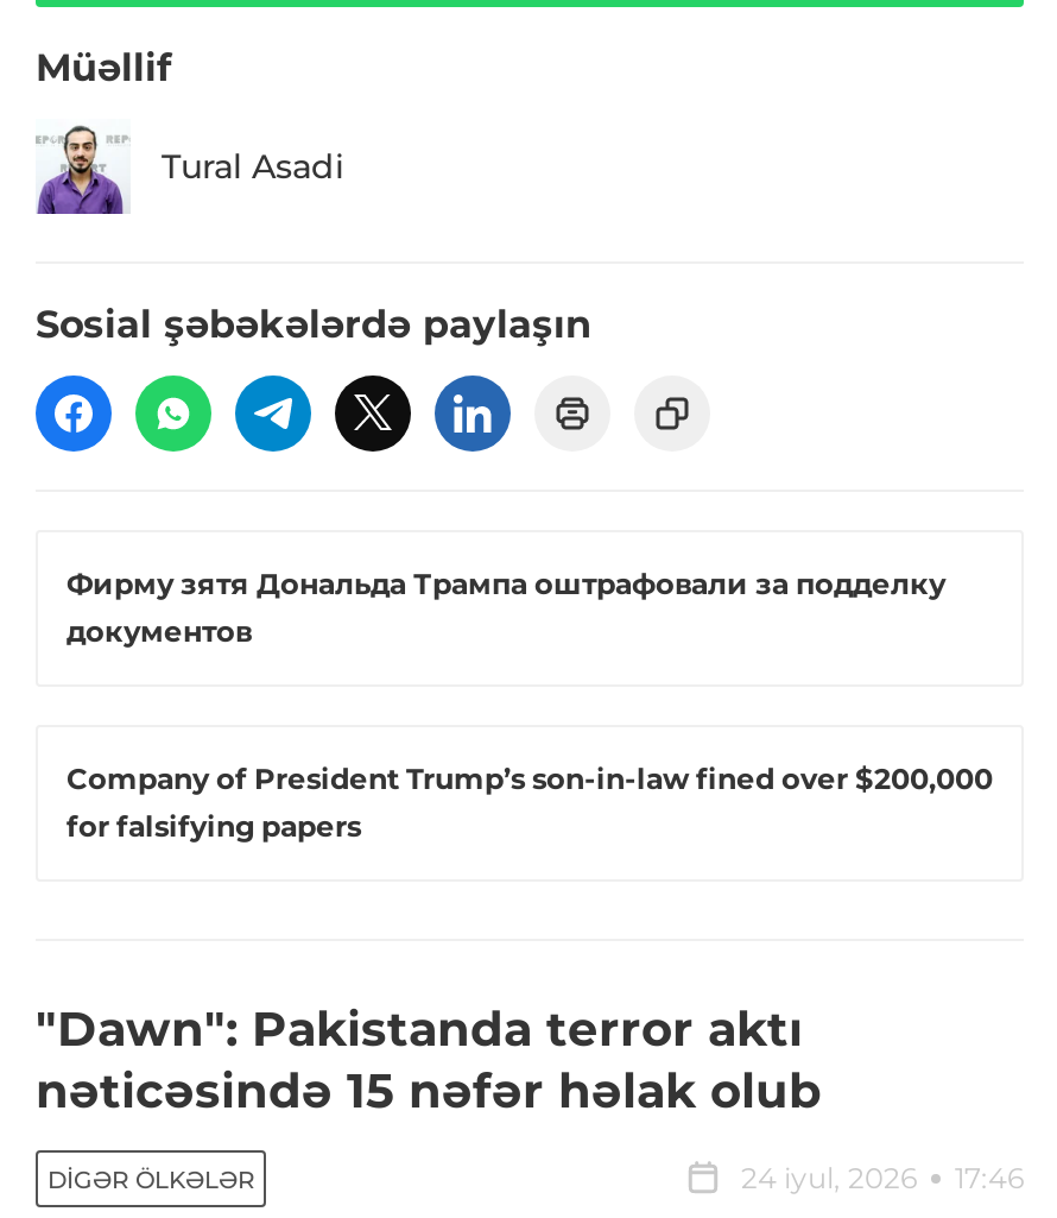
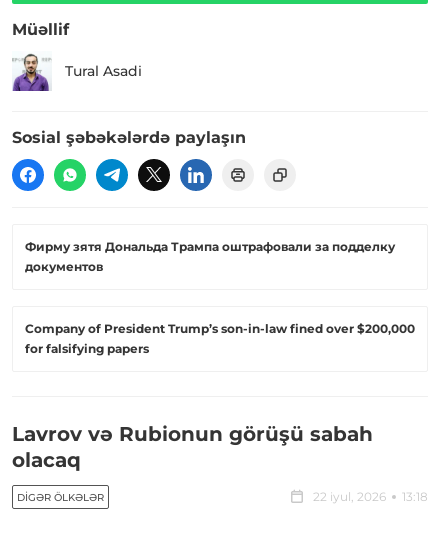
- "Dawn": Pakistanda terror aktı
- nəticəsində 15 nəfər həlak olub
+ Lavrov və Rubionun görüşü sabah
+ olacaq

- 24 iyul, 2026
- 17:46
+ 22 iyul, 2026
+ 13:18
